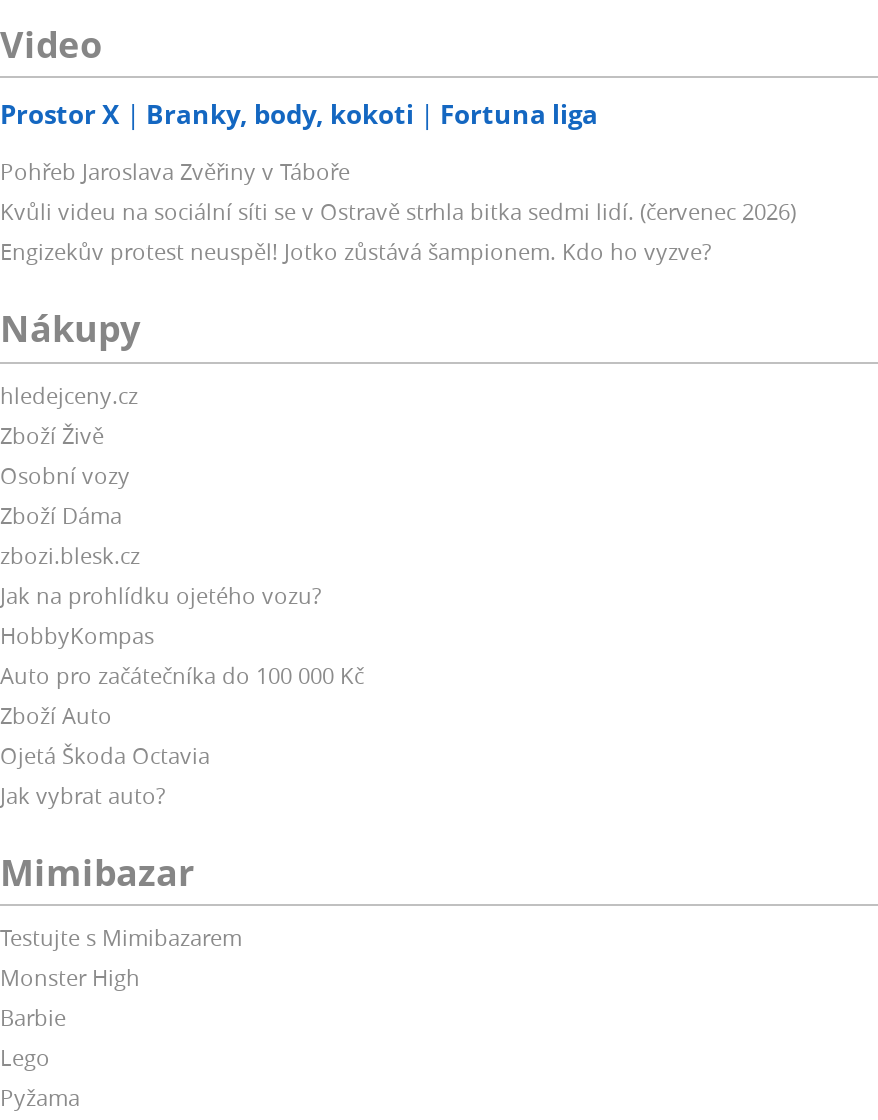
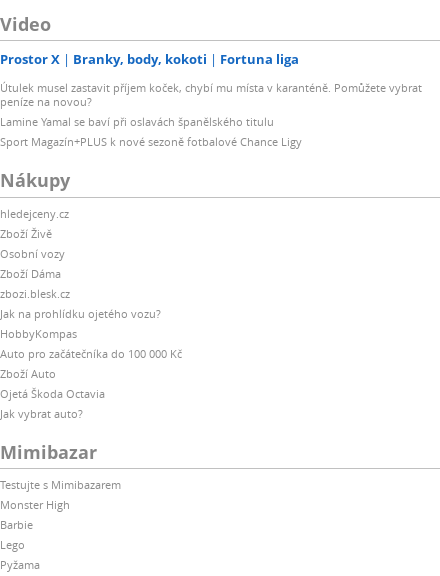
- Pohřeb Jaroslava Zvěřiny v Táboře
- Kvůli videu na sociální síti se v Ostravě strhla bitka sedmi lidí. (červenec 2026)
- Engizekův protest neuspěl! Jotko zůstává šampionem. Kdo ho vyzve?
+ Útulek musel zastavit příjem koček, chybí mu místa v karanténě. Pomůžete vybrat
+ peníze na novou?
+ Lamine Yamal se baví při oslavách španělského titulu
+ Sport Magazín+PLUS k nové sezoně fotbalové Chance Ligy
